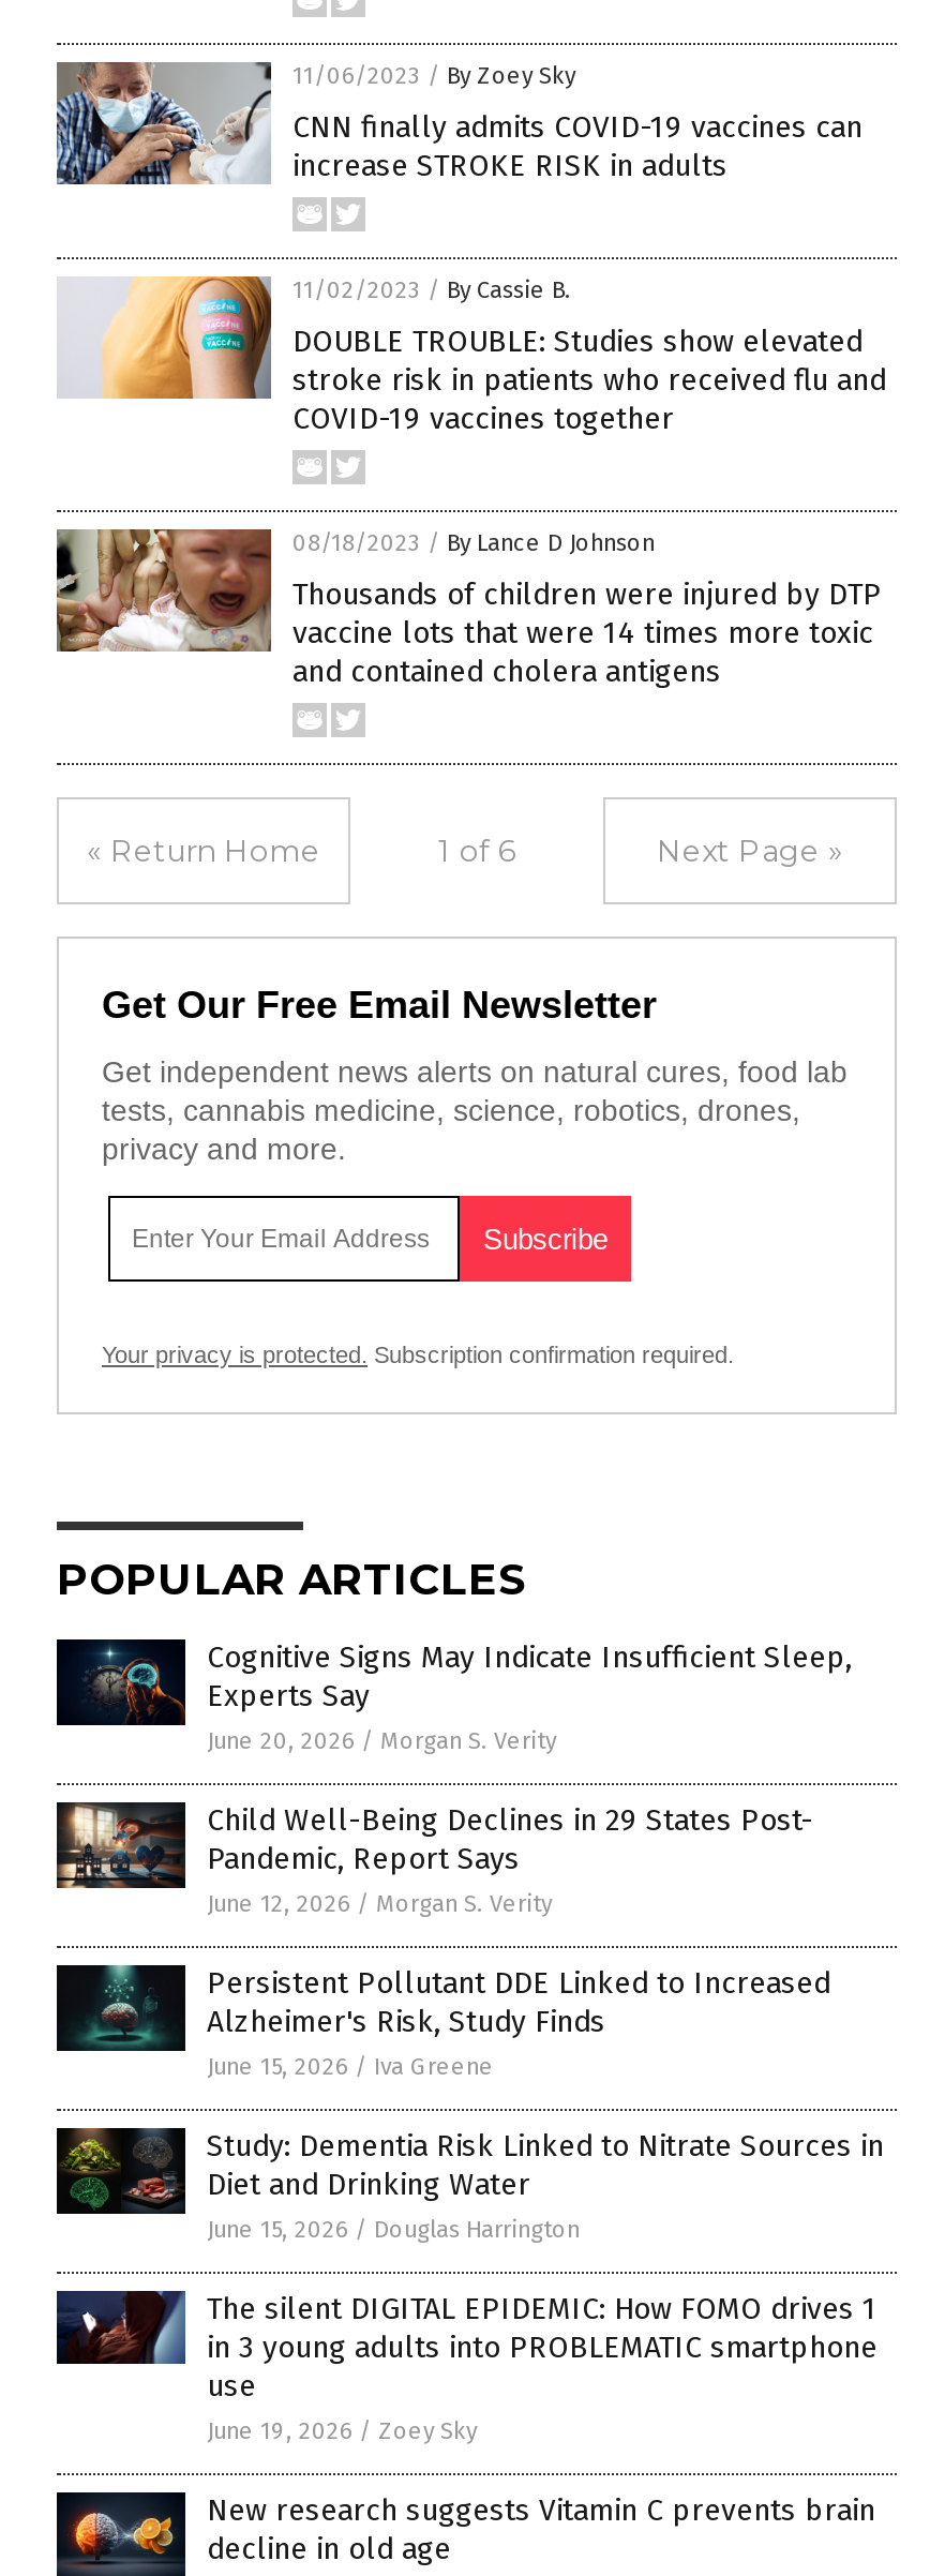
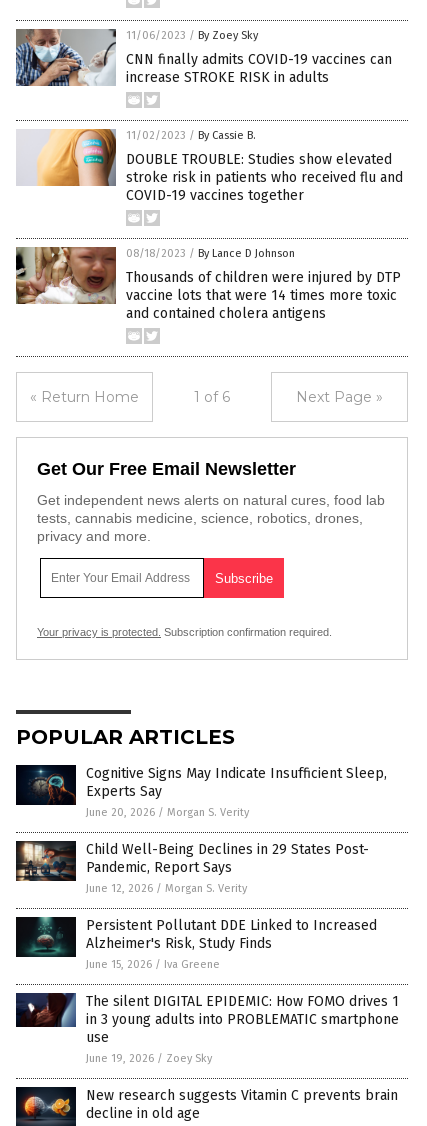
- [image]
- Study: Dementia Risk Linked to Nitrate Sources in
- Diet and Drinking Water
- June 15, 2026 / Douglas Harrington
